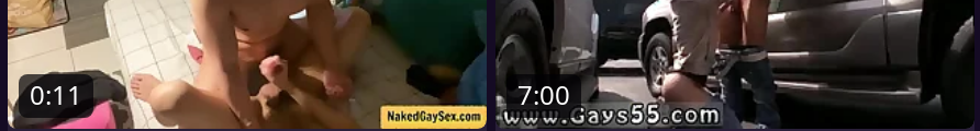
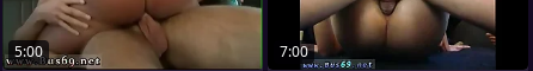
- 0:11
+ 5:00
